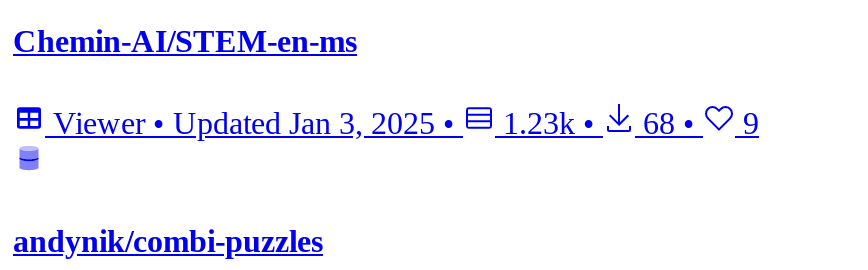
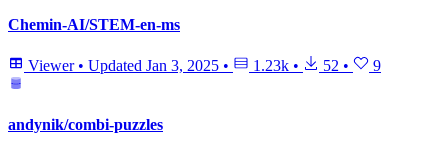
- Viewer • Updated Jan 3, 2025 • 1.23k • 68 • 9
+ Viewer • Updated Jan 3, 2025 • 1.23k • 52 • 9
